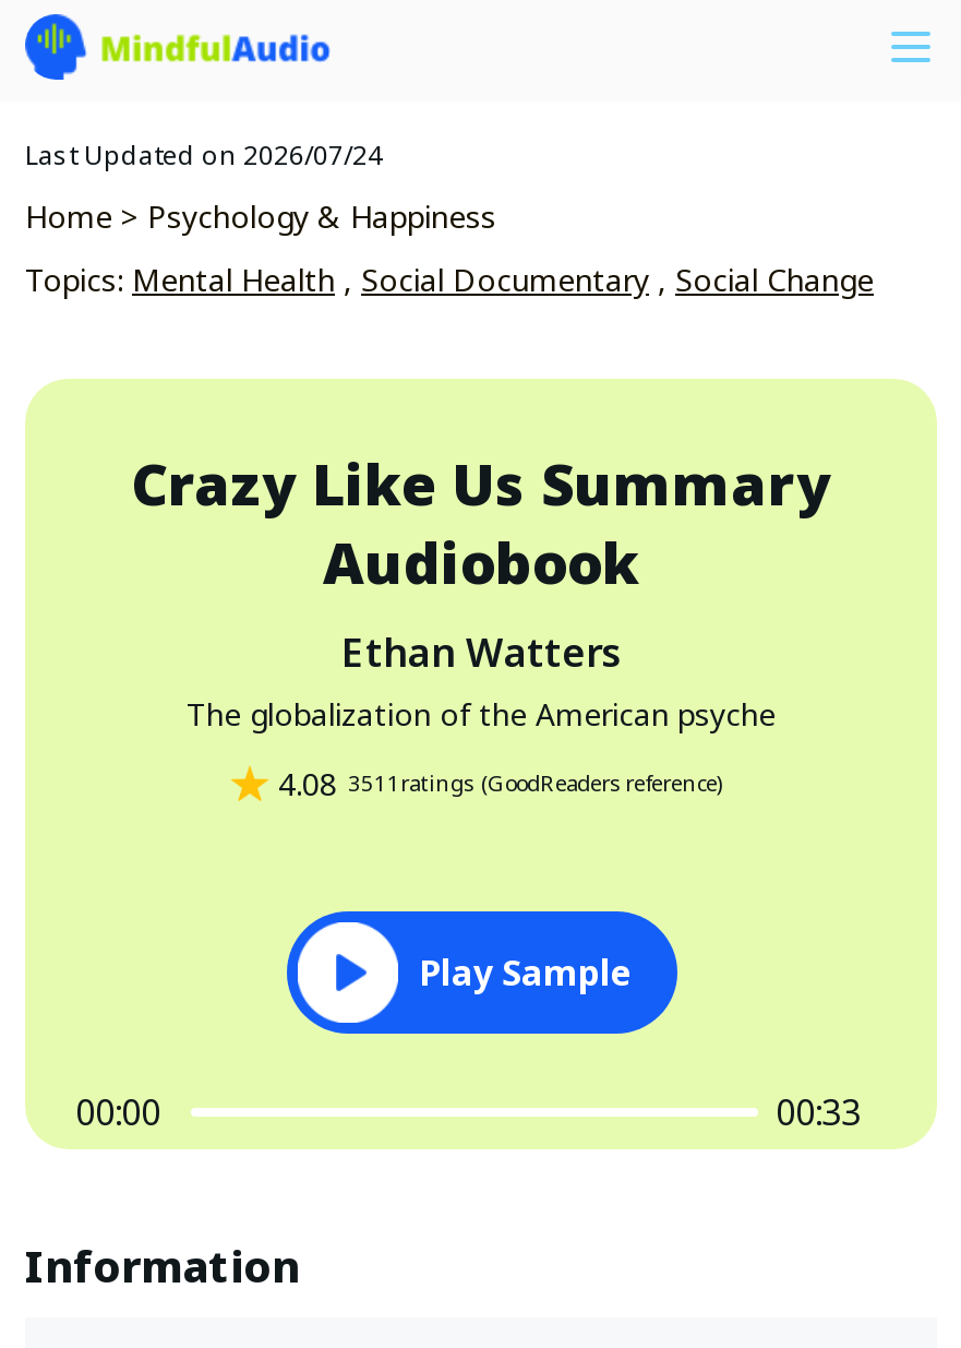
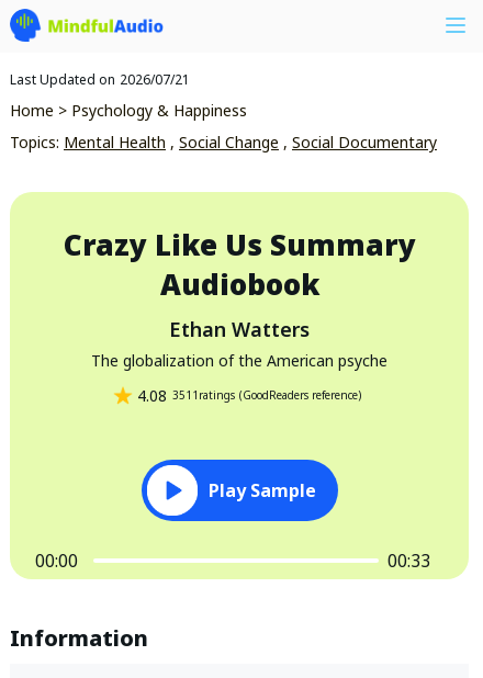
- Last Updated on 2026/07/24
+ Last Updated on 2026/07/21

- Topics: Mental Health , Social Documentary , Social Change
+ Topics: Mental Health , Social Change , Social Documentary
